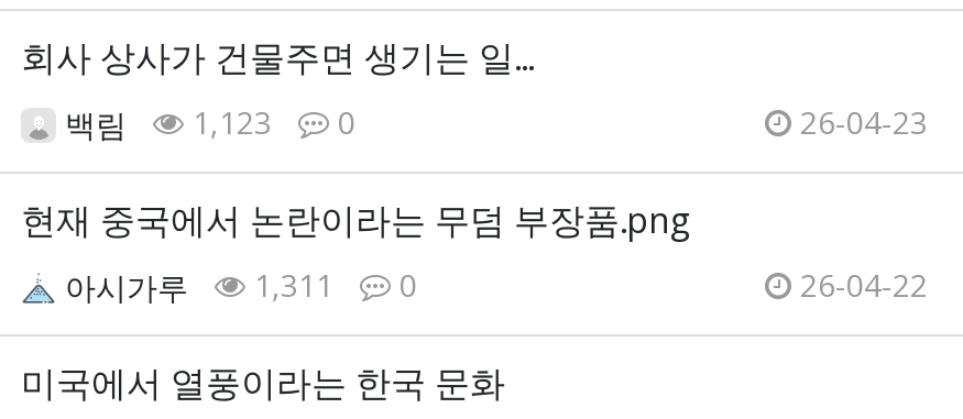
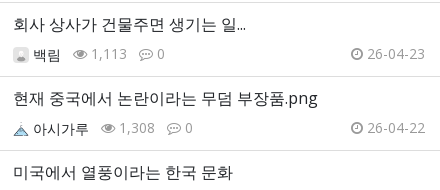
- 백림 1,123 0
+ 백림 1,113 0

- 아시가루 1,311 0
+ 아시가루 1,308 0
